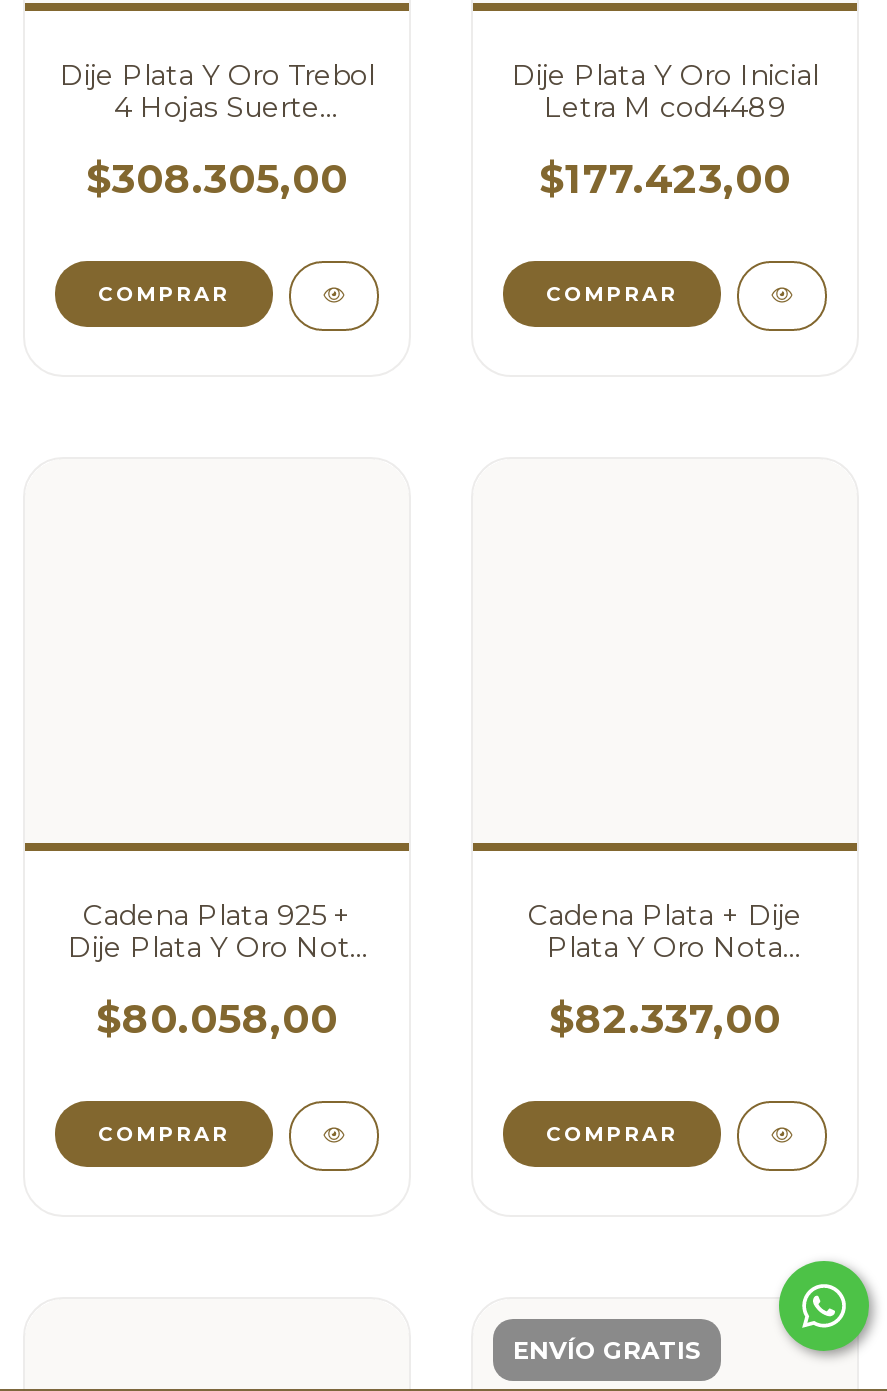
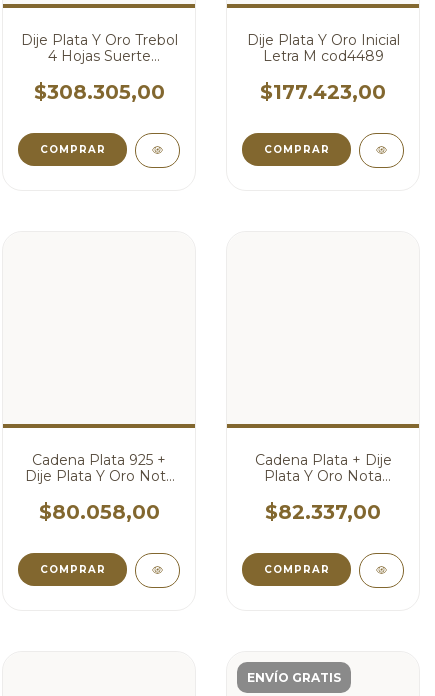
- [image]
